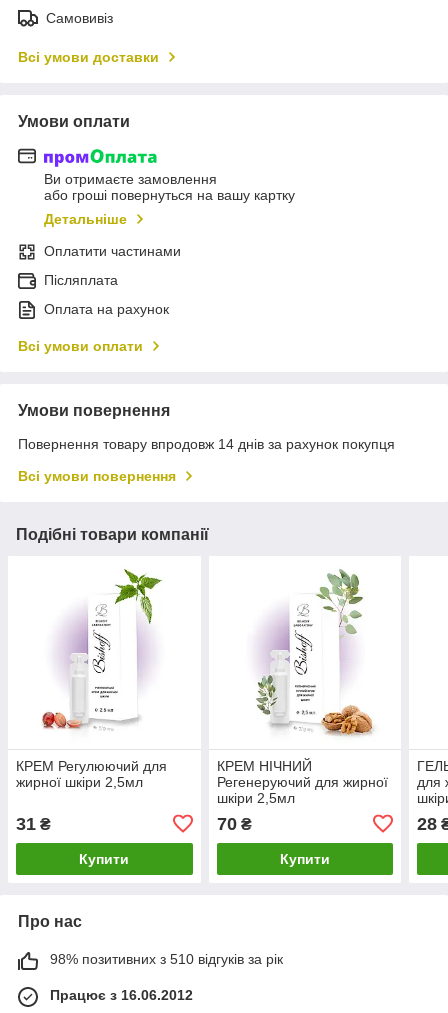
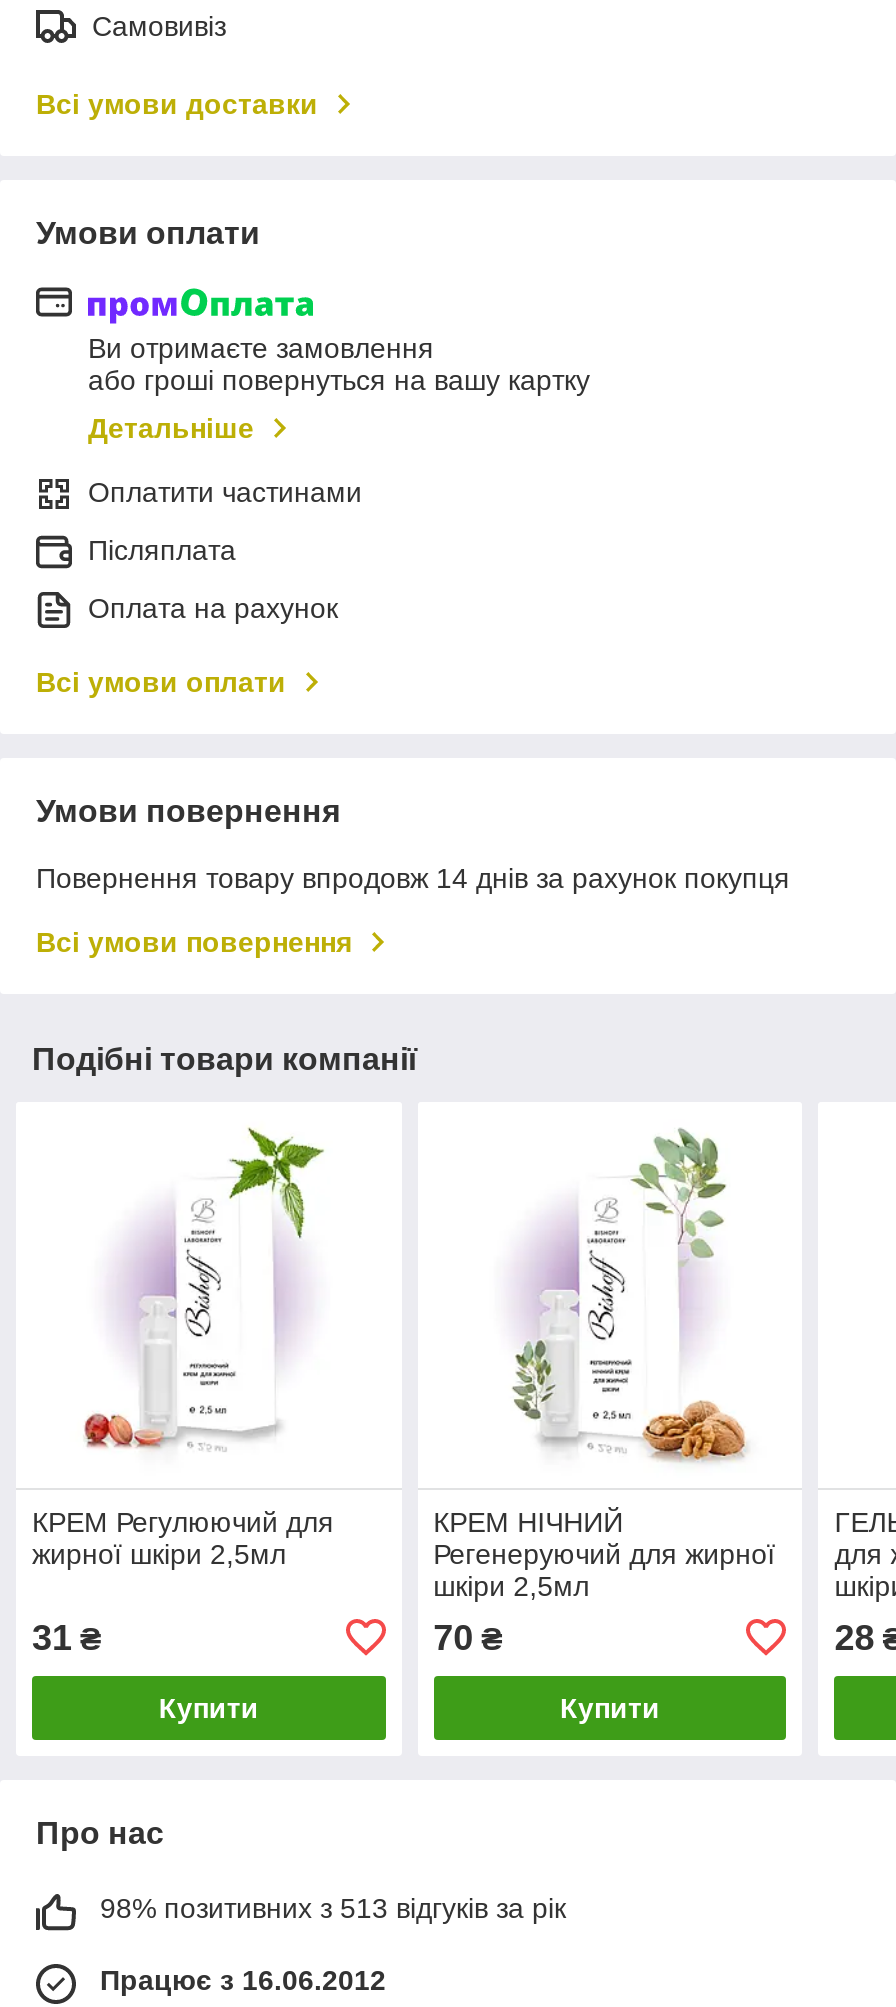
- 98% позитивних з 510 відгуків за рік
+ 98% позитивних з 513 відгуків за рік
